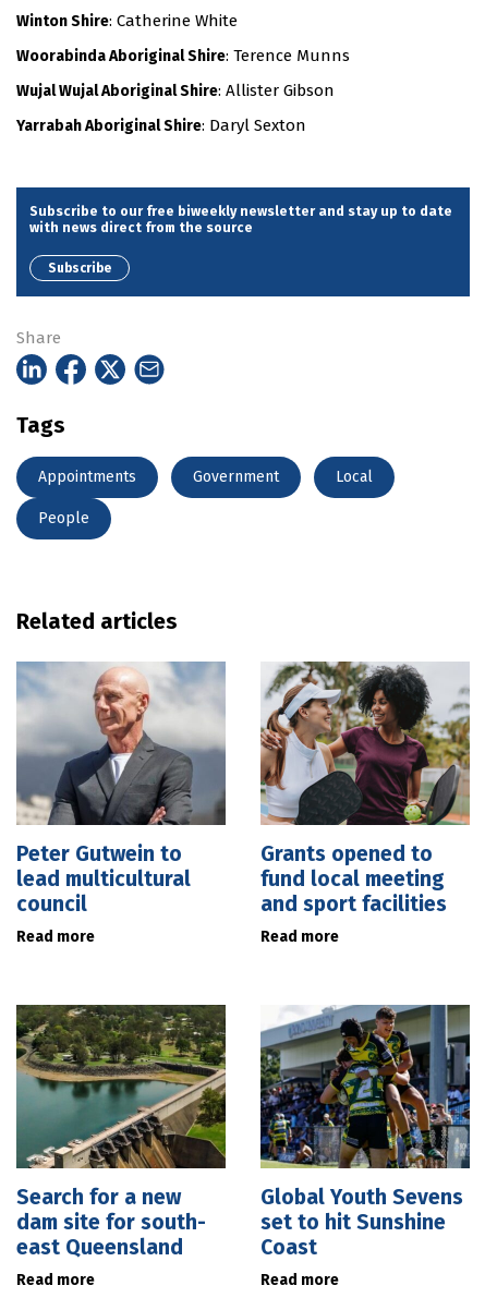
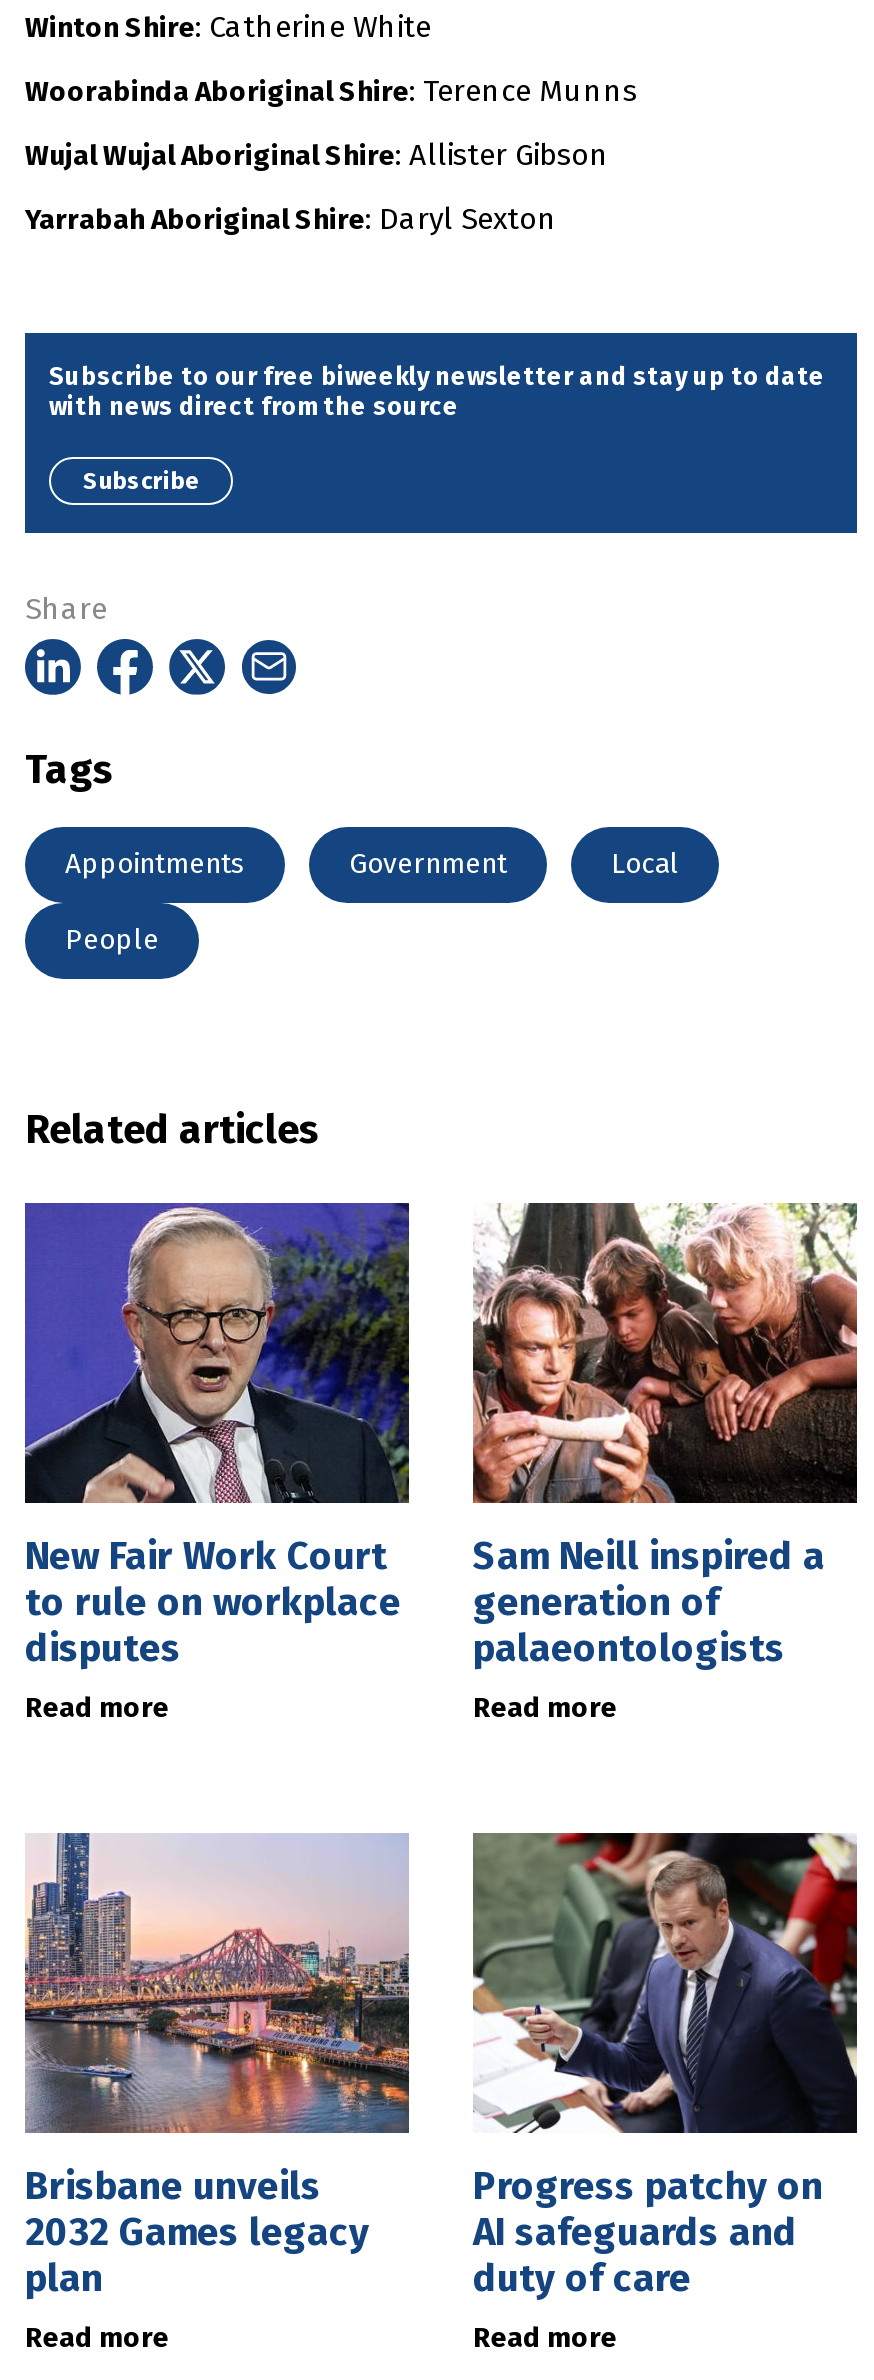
- [image]
- Peter Gutwein to
- lead multicultural
- council
+ [image]
+ New Fair Work Court
+ to rule on workplace
+ disputes

- [image]
- Grants opened to
- fund local meeting
- and sport facilities
+ [image]
+ Sam Neill inspired a
+ generation of
+ palaeontologists

- [image]
- Search for a new
- dam site for south-
- east Queensland
+ [image]
+ Brisbane unveils
+ 2032 Games legacy
+ plan

- [image]
- Global Youth Sevens
- set to hit Sunshine
- Coast
+ [image]
+ Progress patchy on
+ AI safeguards and
+ duty of care
